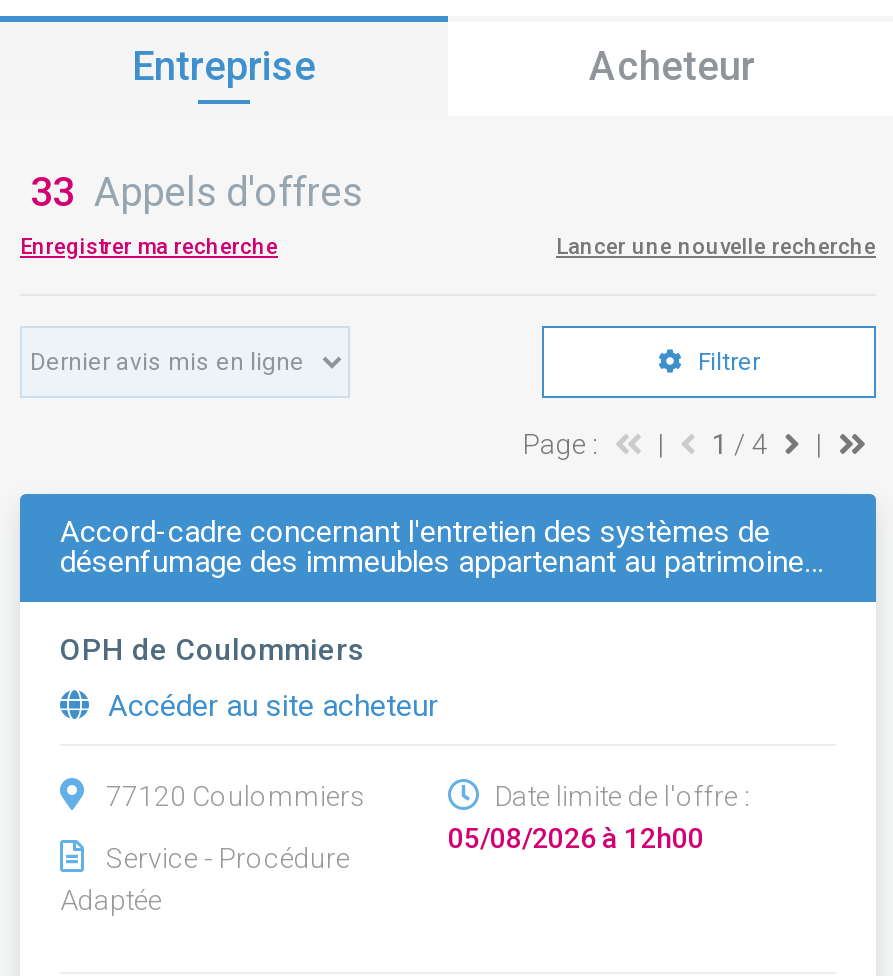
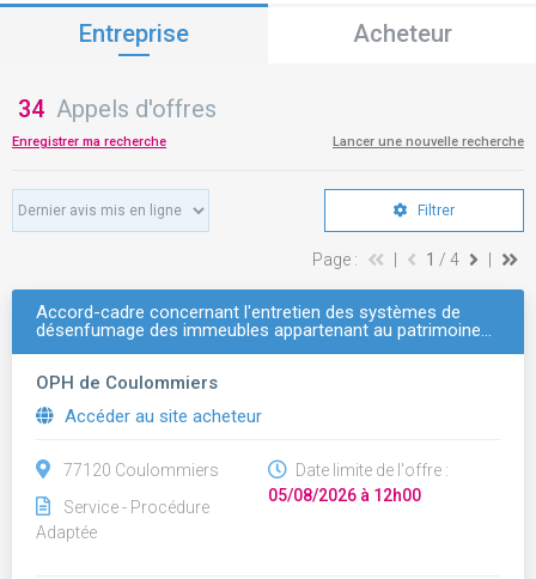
- 33 Appels d'offres
+ 34 Appels d'offres
